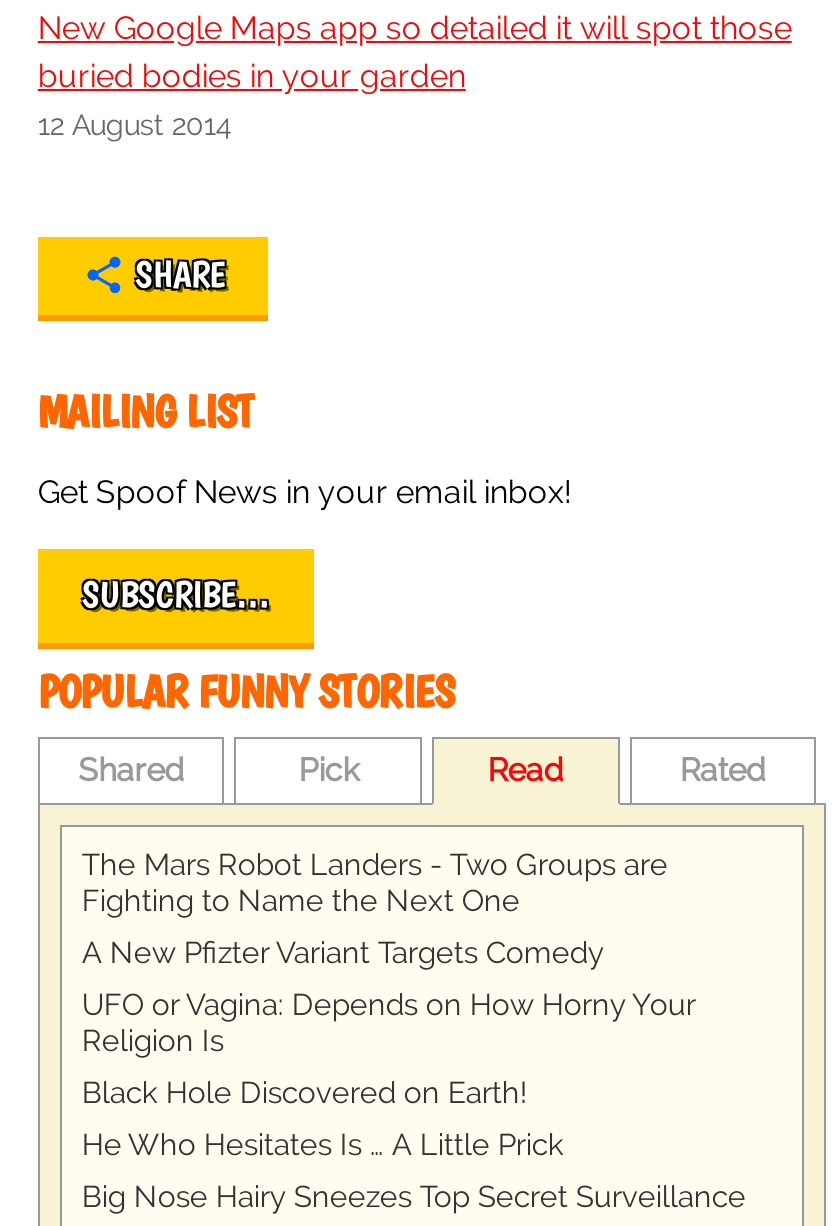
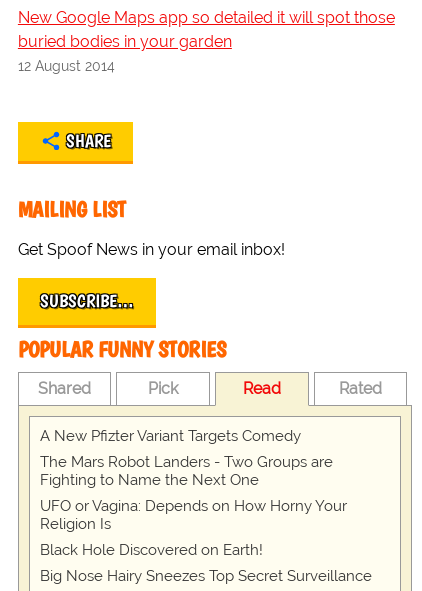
moved down: The Mars Robot Landers - Two Groups are | Fighting to Name the Next One

moved up: A New Pfizter Variant Targets Comedy

- He Who Hesitates Is … A Little Prick
